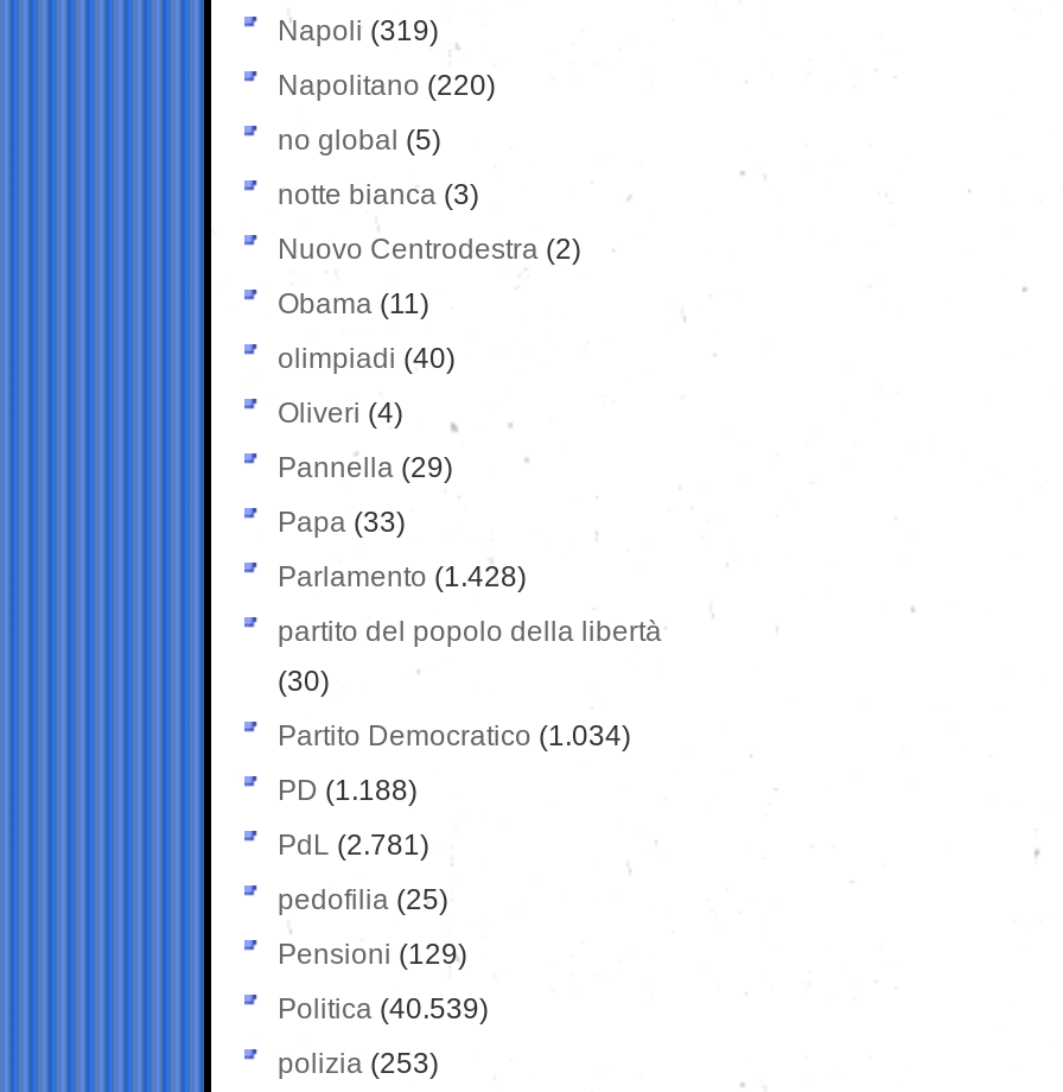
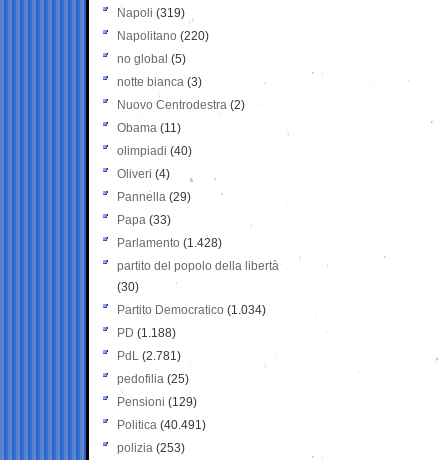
- Politica (40.539)
+ Politica (40.491)
